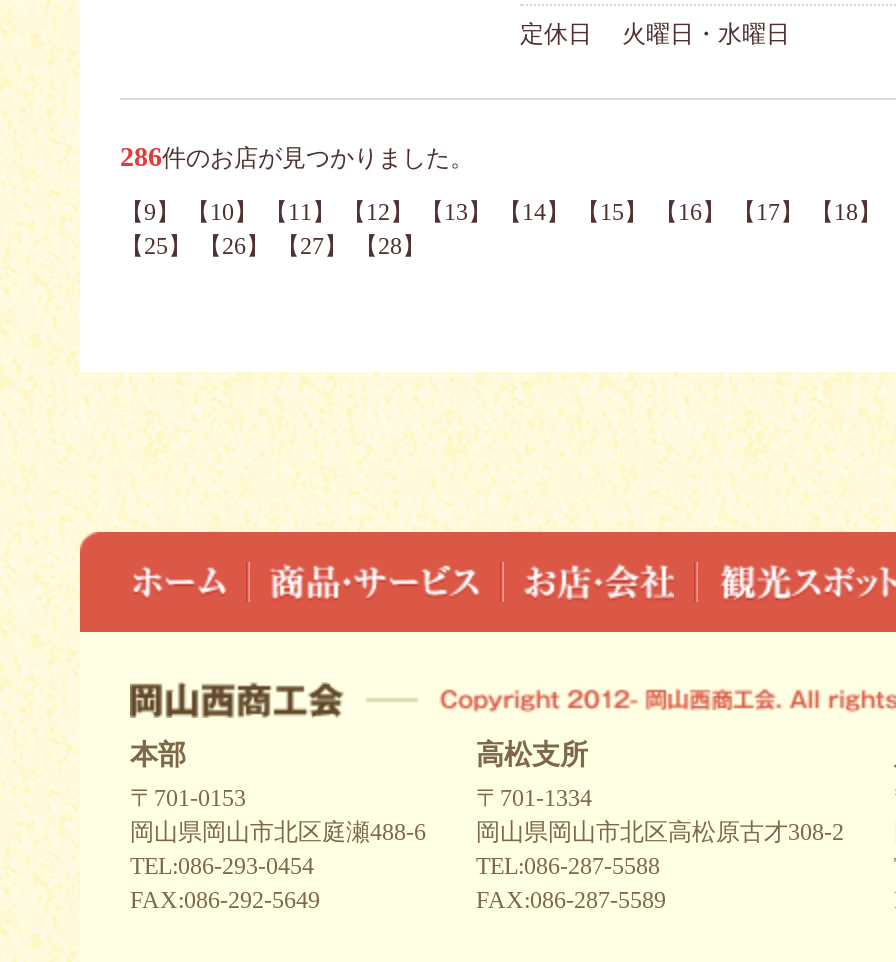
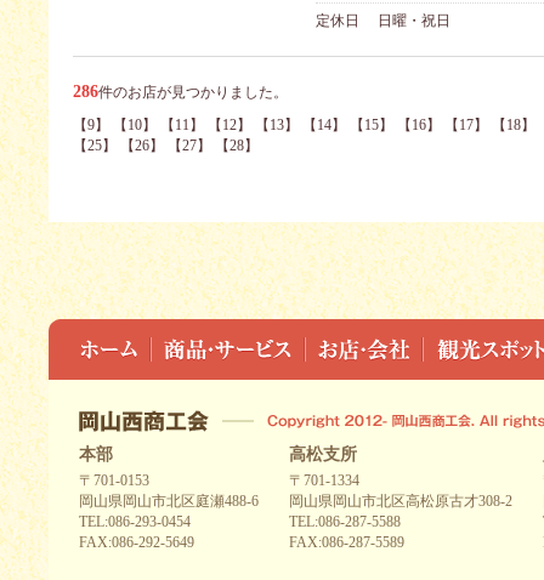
- 火曜日・水曜日
+ 日曜・祝日
